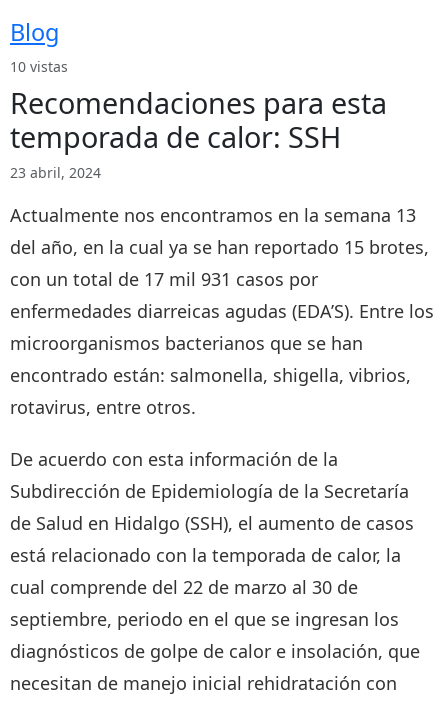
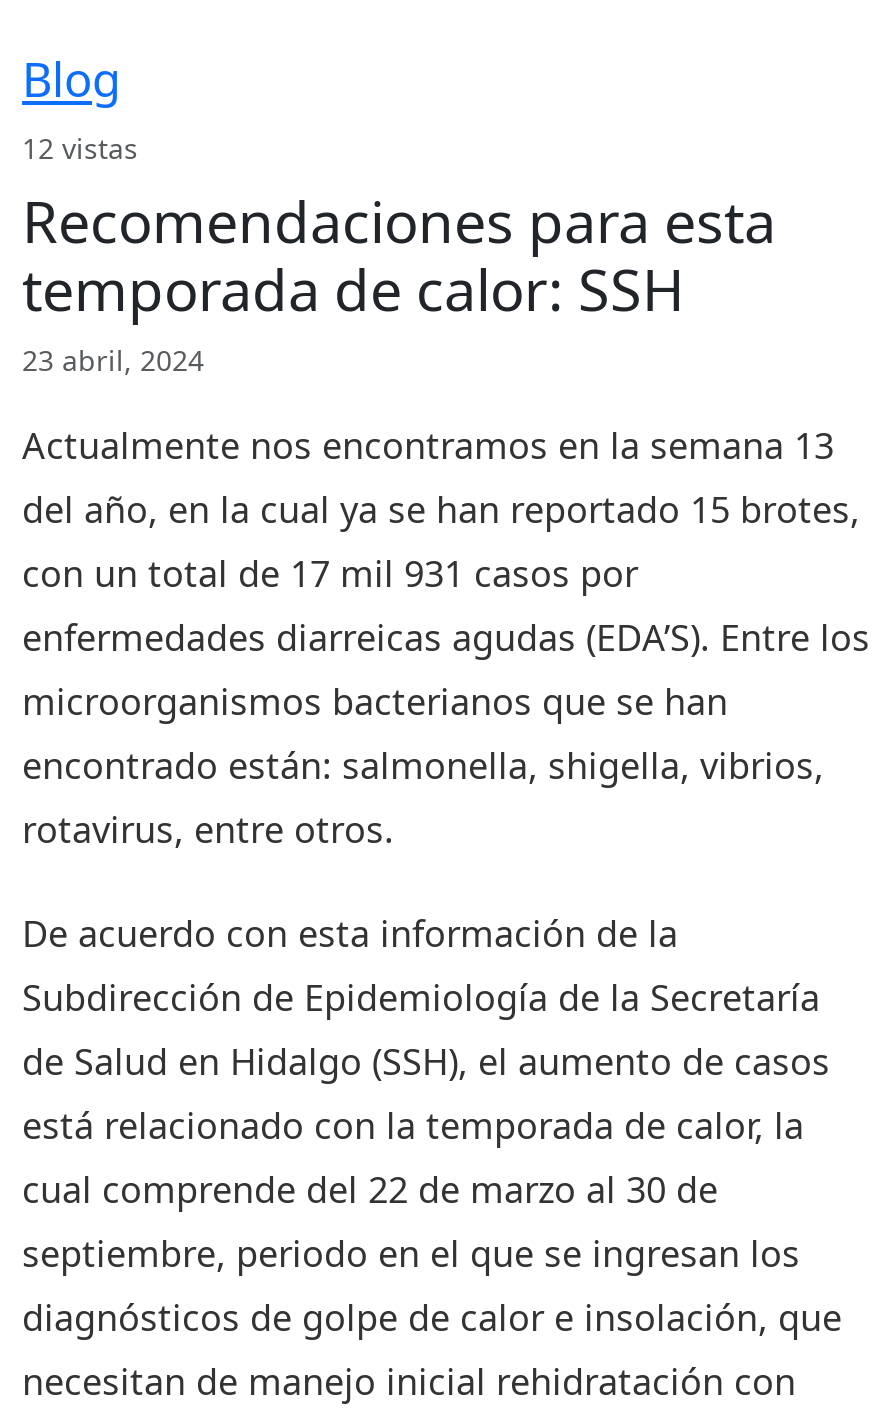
- 10 vistas
+ 12 vistas
